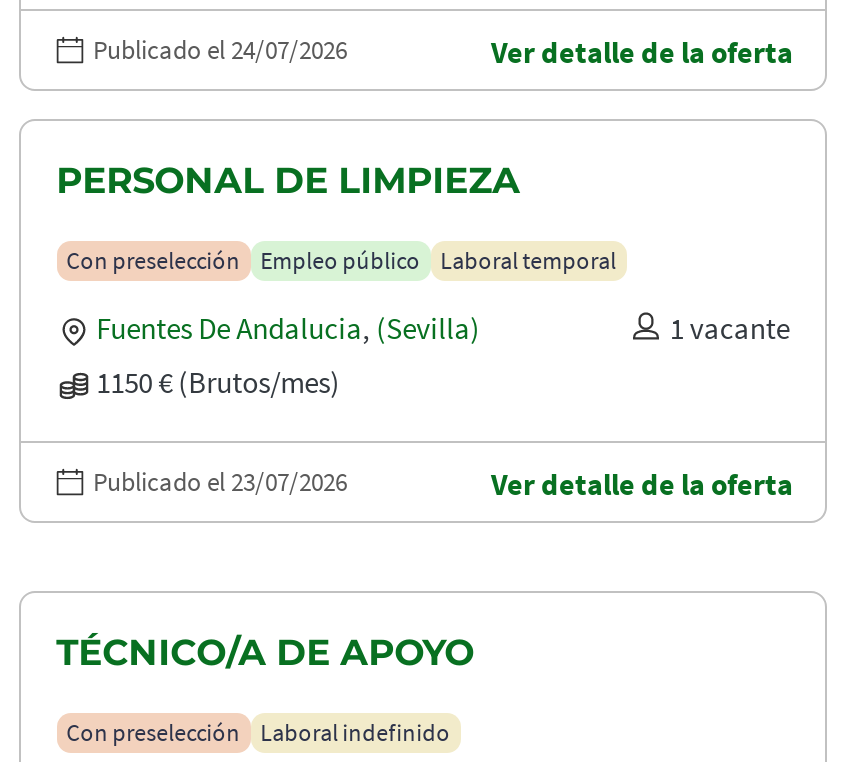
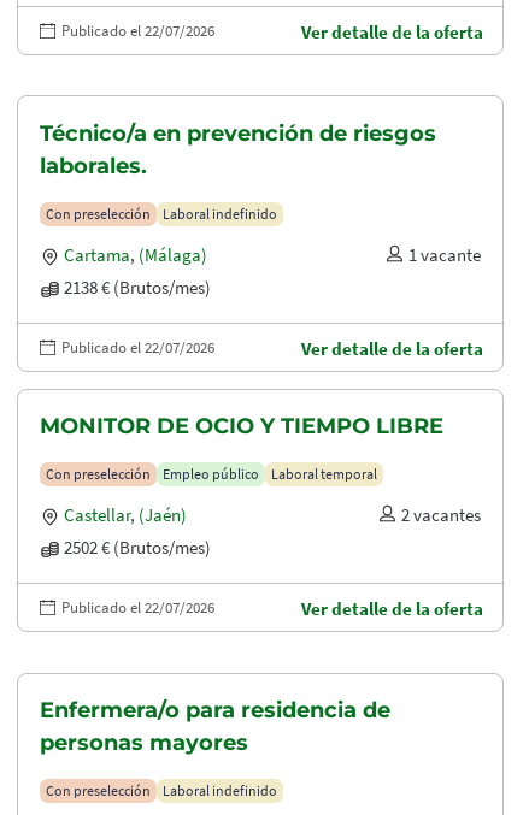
- Publicado el 24/07/2026
+ Publicado el 22/07/2026

- PERSONAL DE LIMPIEZA
+ Técnico/a en prevención de riesgos
+ laborales.
+ Con preselección
+ Laboral indefinido
+ Cartama, (Málaga)
+ 1 vacante
+ 2138 € (Brutos/mes)
+ Publicado el 22/07/2026
+ Ver detalle de la oferta
+ MONITOR DE OCIO Y TIEMPO LIBRE

- Fuentes De Andalucia, (Sevilla)
- 1 vacante
- 1150 € (Brutos/mes)
+ Castellar, (Jaén)
+ 2 vacantes
+ 2502 € (Brutos/mes)

- Publicado el 23/07/2026
+ Publicado el 22/07/2026

- TÉCNICO/A DE APOYO
+ Enfermera/o para residencia de
+ personas mayores
